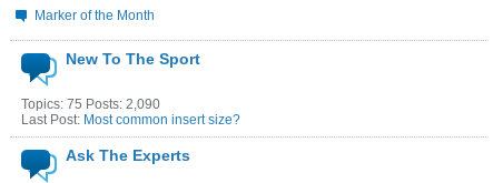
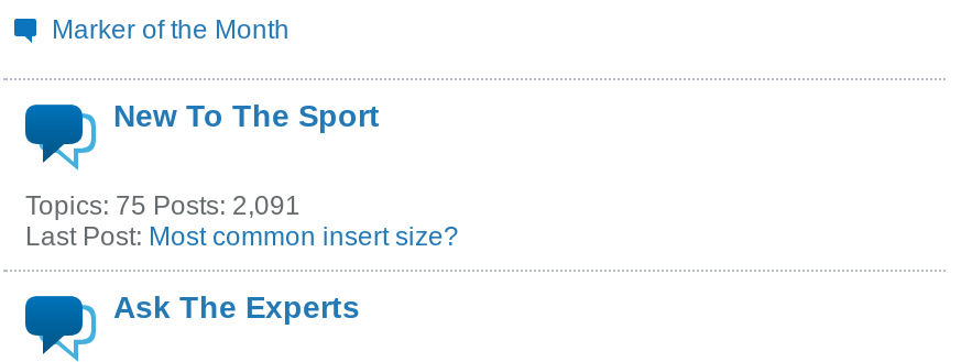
- Topics: 75 Posts: 2,090
+ Topics: 75 Posts: 2,091
